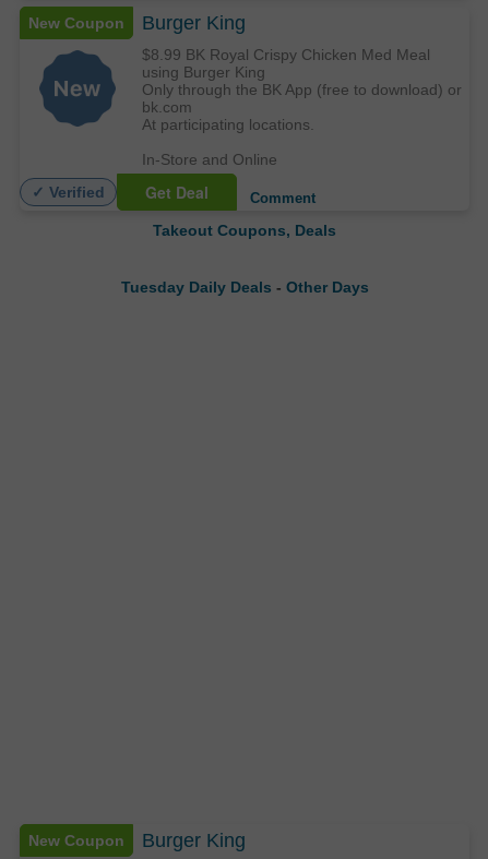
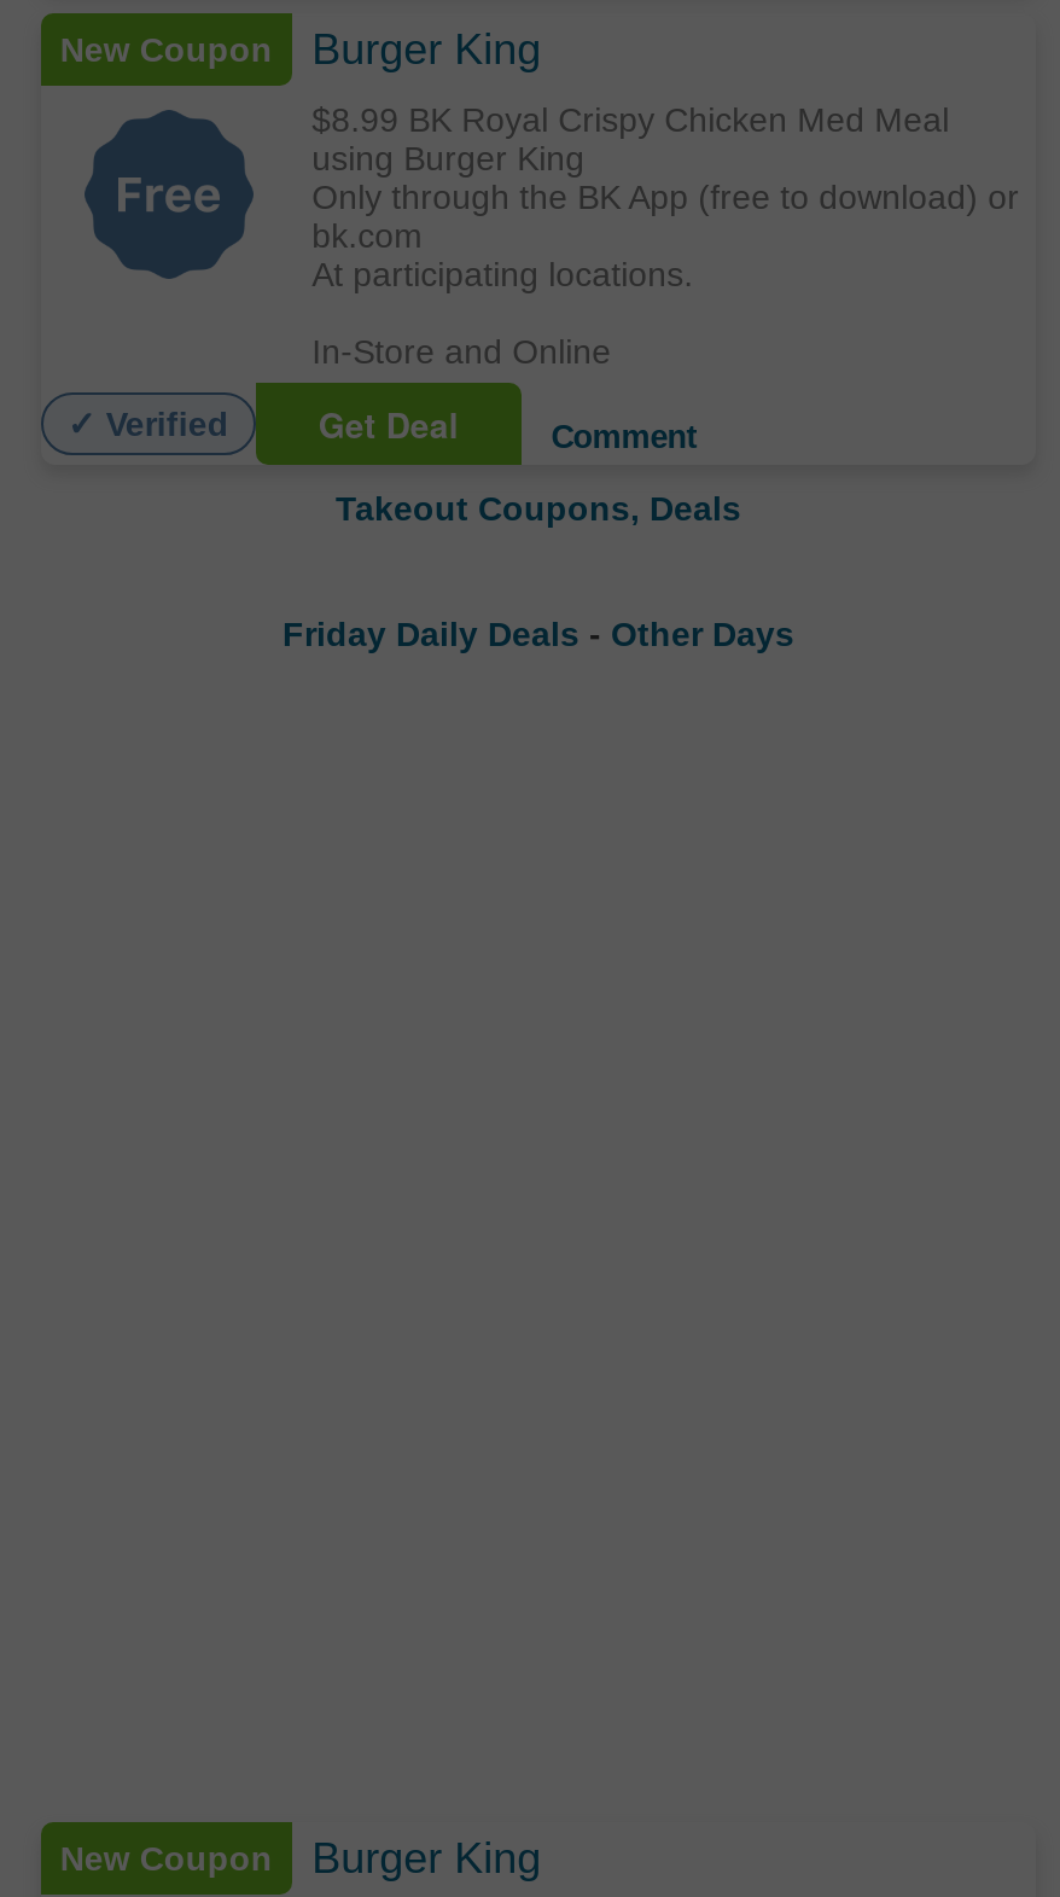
- Tuesday Daily Deals - Other Days
+ Friday Daily Deals - Other Days
